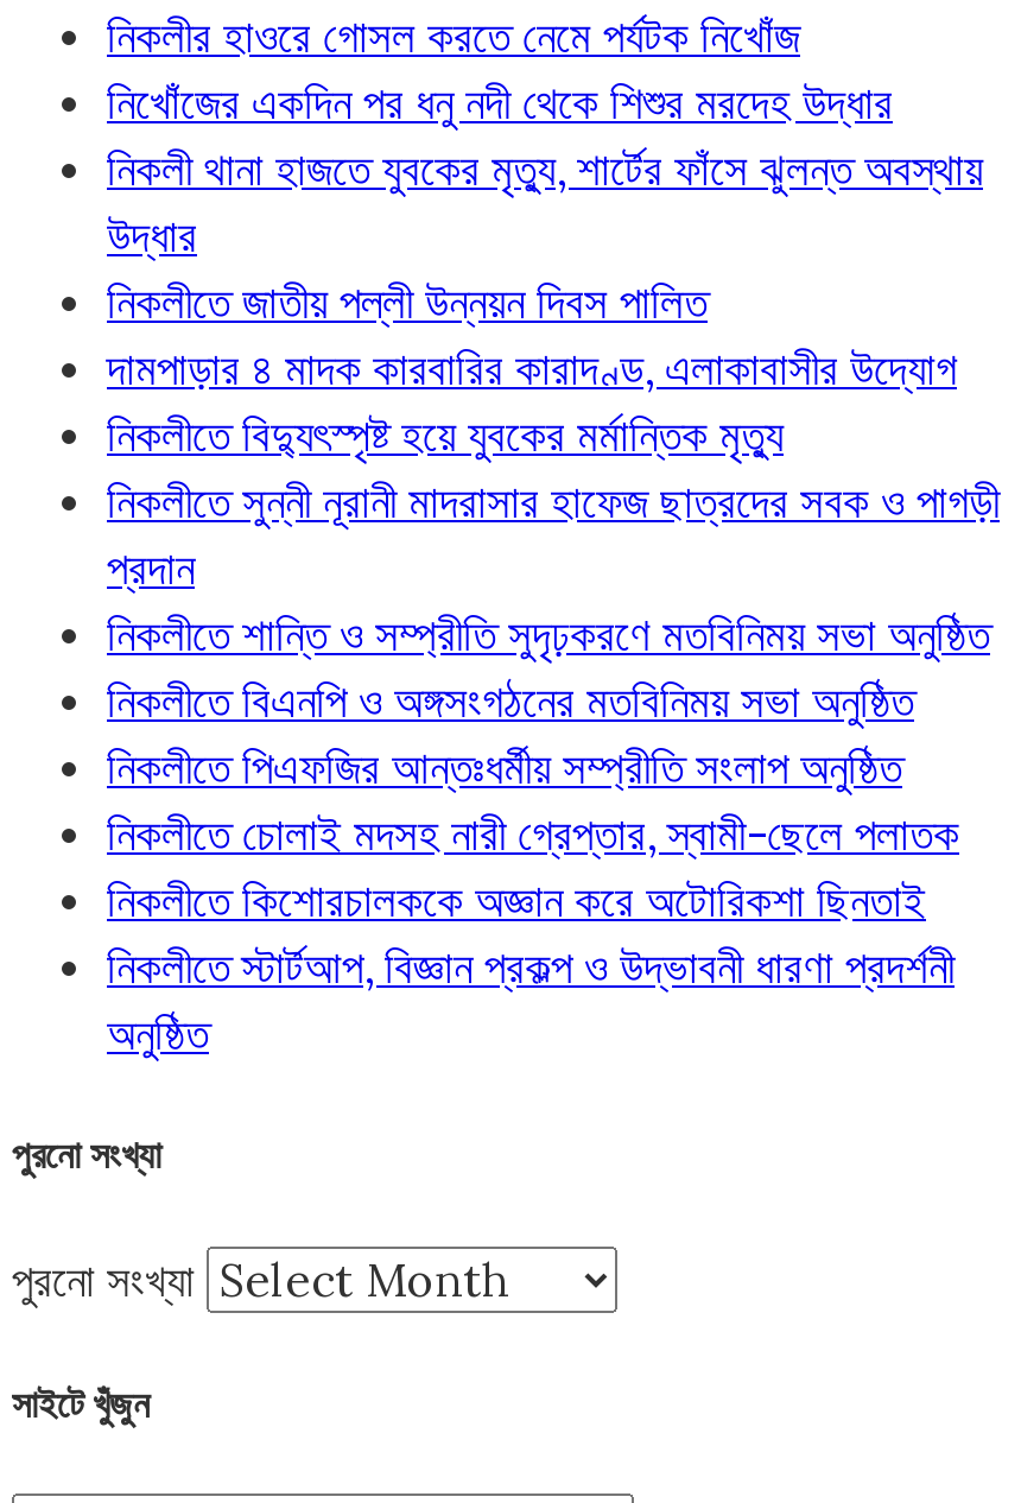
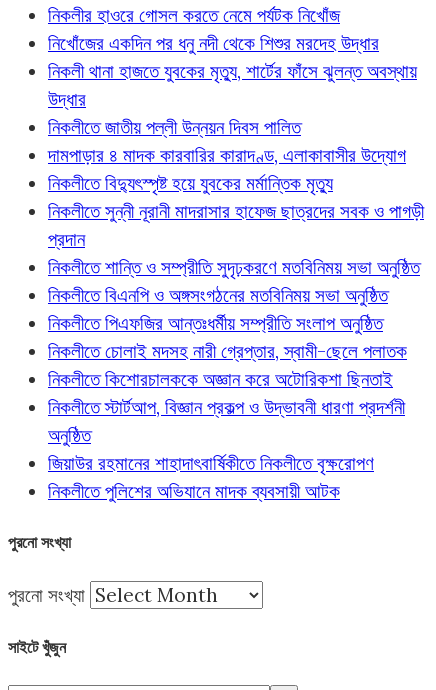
+ জিয়াউর রহমানের শাহাদাৎবার্ষিকীতে নিকলীতে বৃক্ষরোপণ
+ নিকলীতে পুলিশের অভিযানে মাদক ব্যবসায়ী আটক
